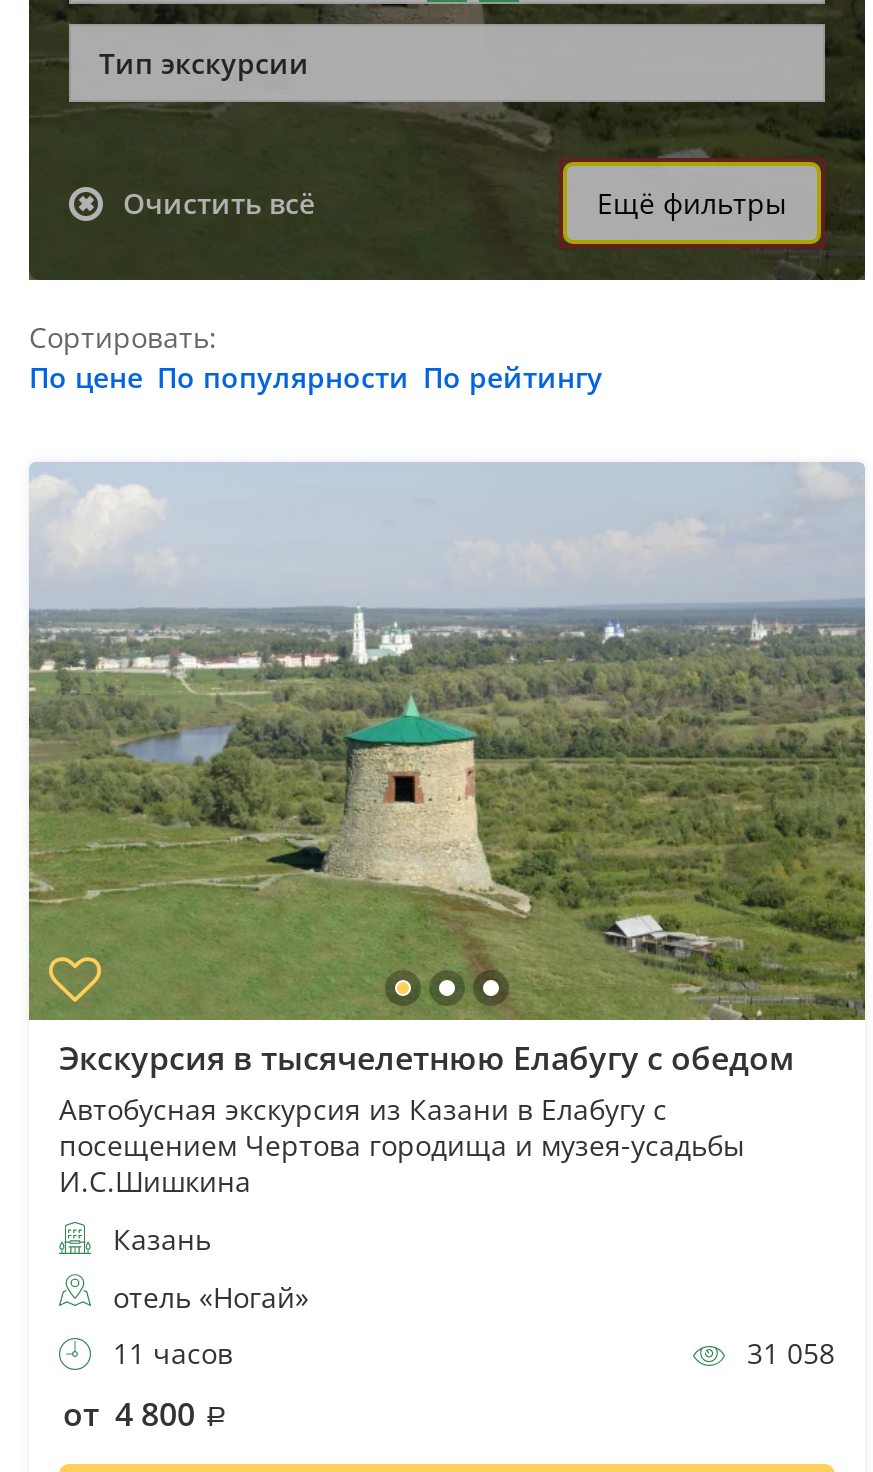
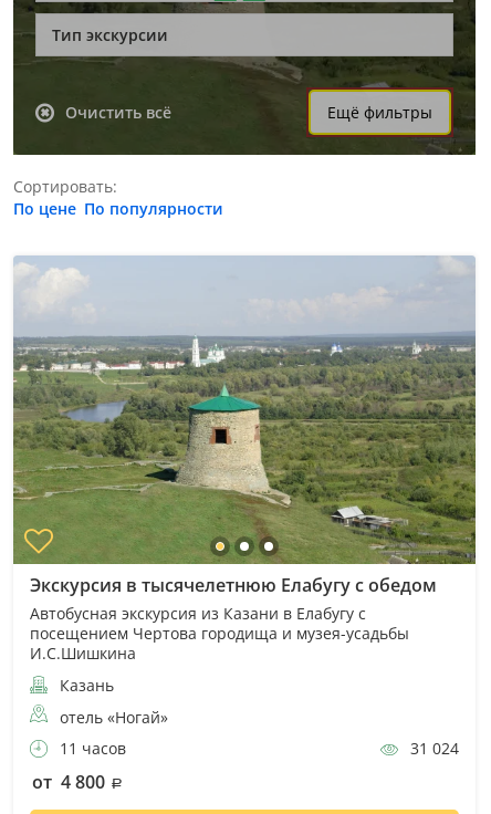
- По цене По популярности По рейтингу
+ По цене По популярности

- 31 058
+ 31 024
